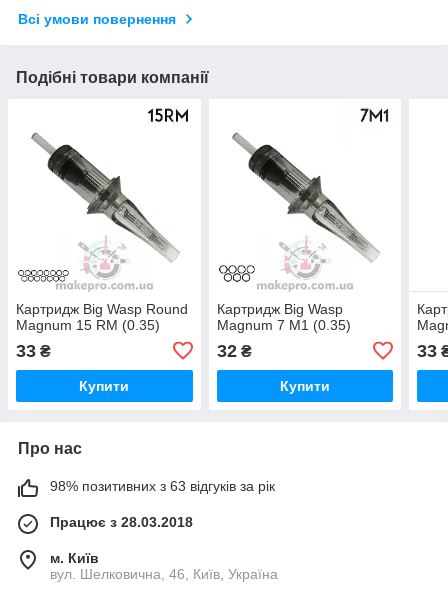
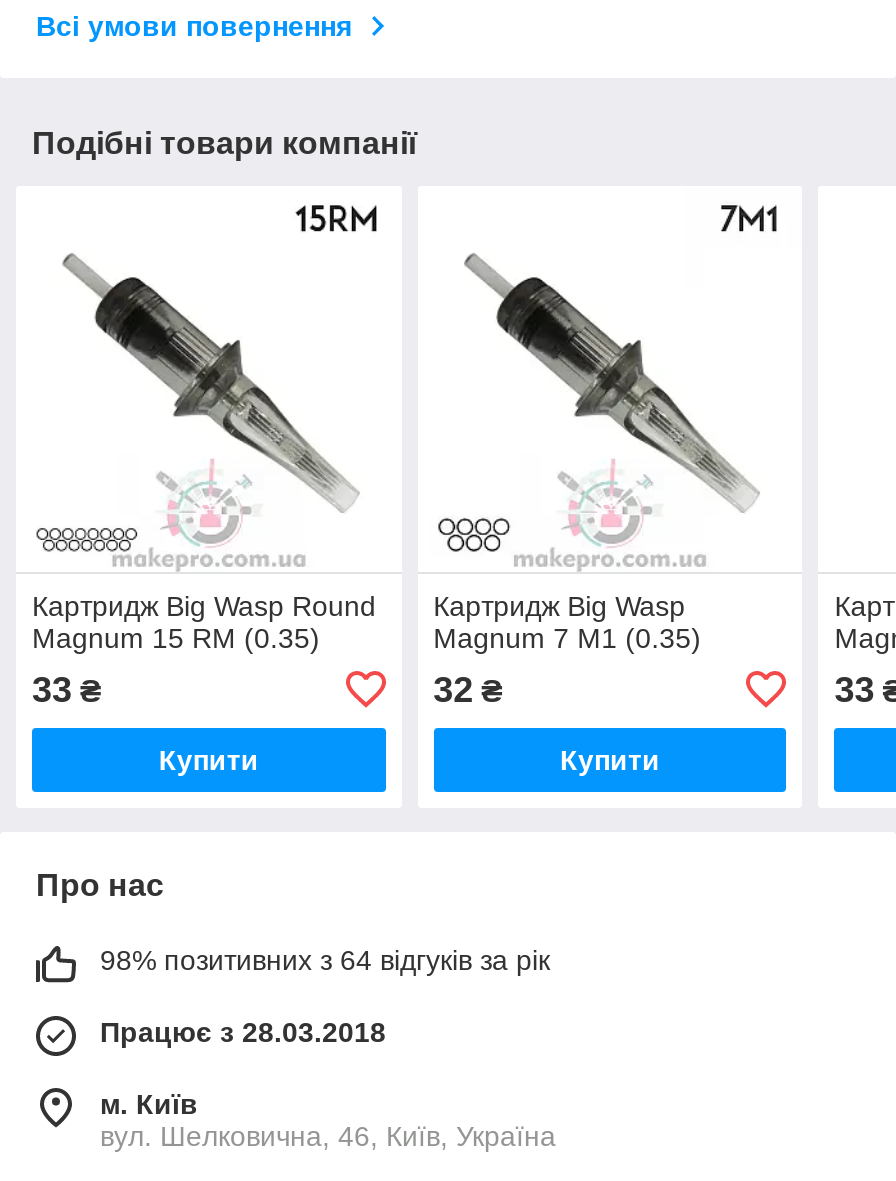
- 98% позитивних з 63 відгуків за рік
+ 98% позитивних з 64 відгуків за рік
